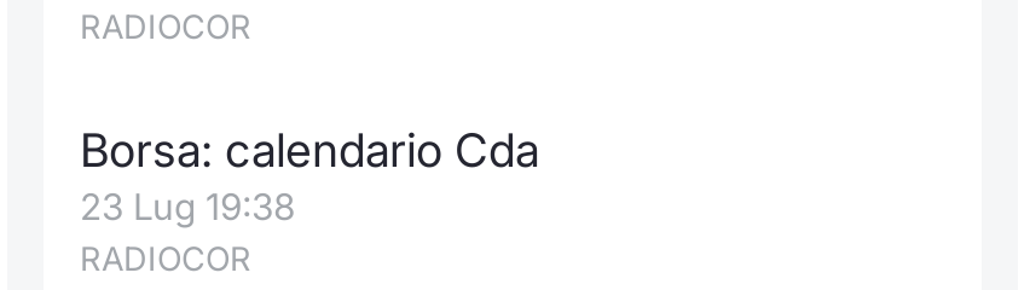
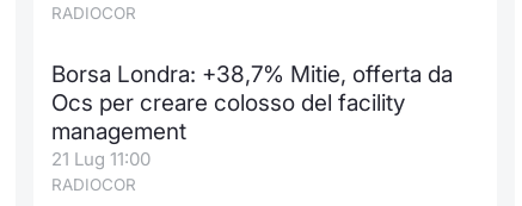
- Borsa: calendario Cda
- 23 Lug 19:38
+ Borsa Londra: +38,7% Mitie, offerta da
+ Ocs per creare colosso del facility
+ management
+ 21 Lug 11:00
